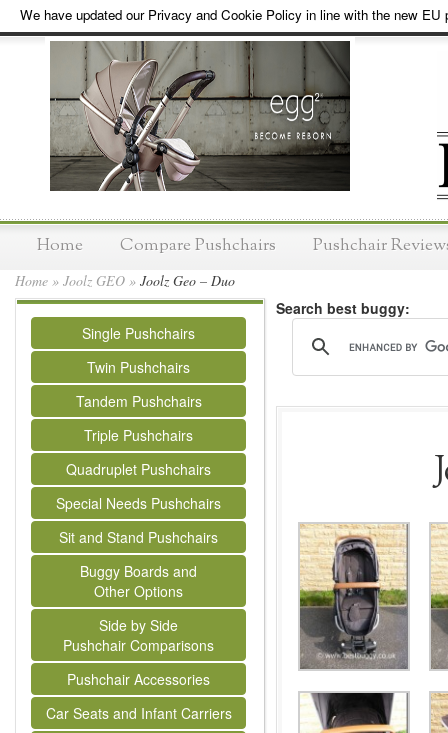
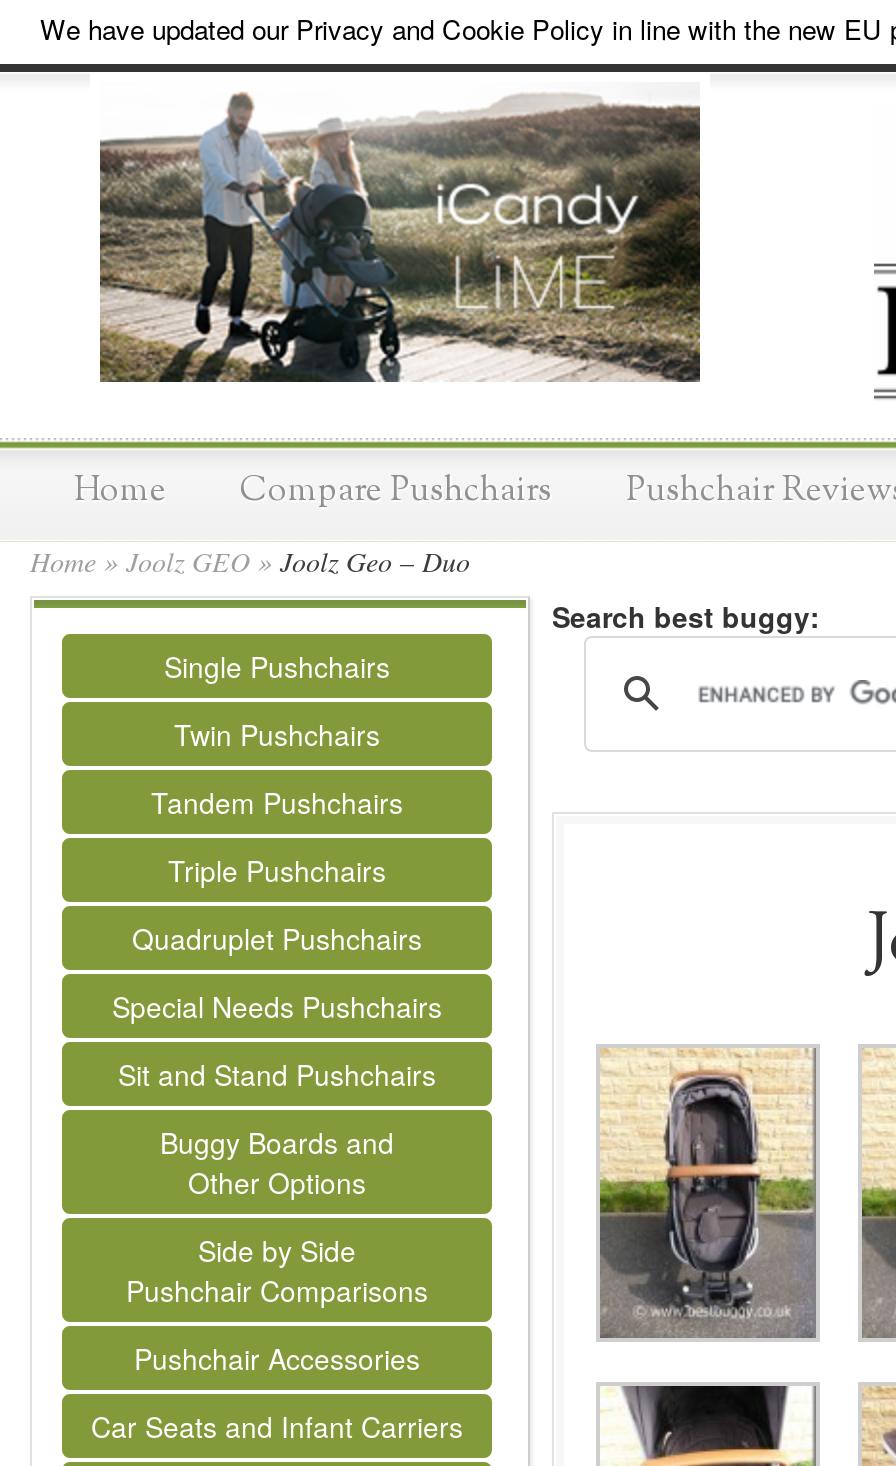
- [image]
+ [image]
